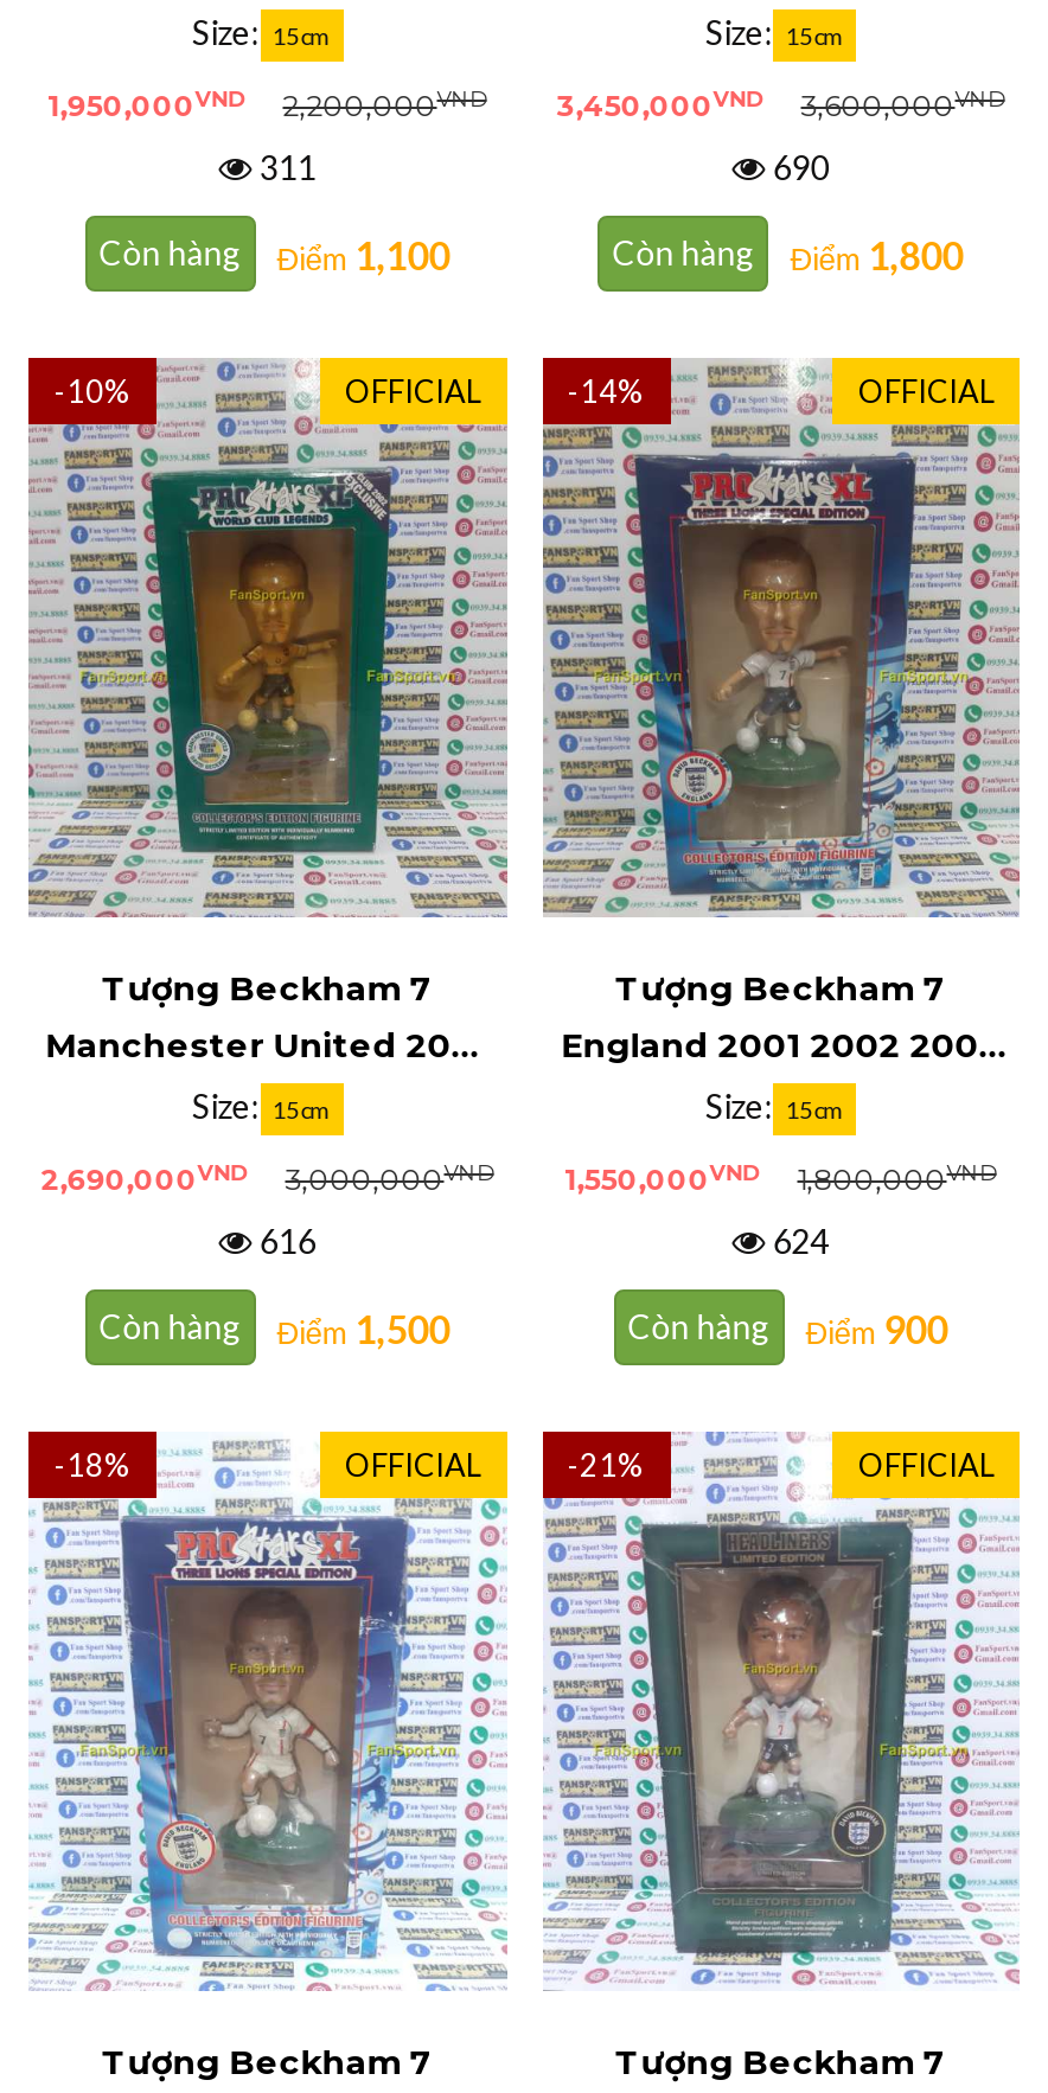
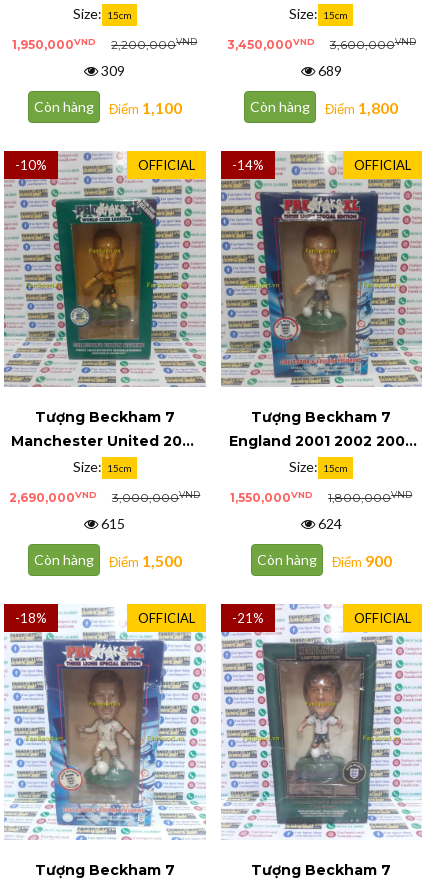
- 311
+ 309

- 690
+ 689

- 616
+ 615
